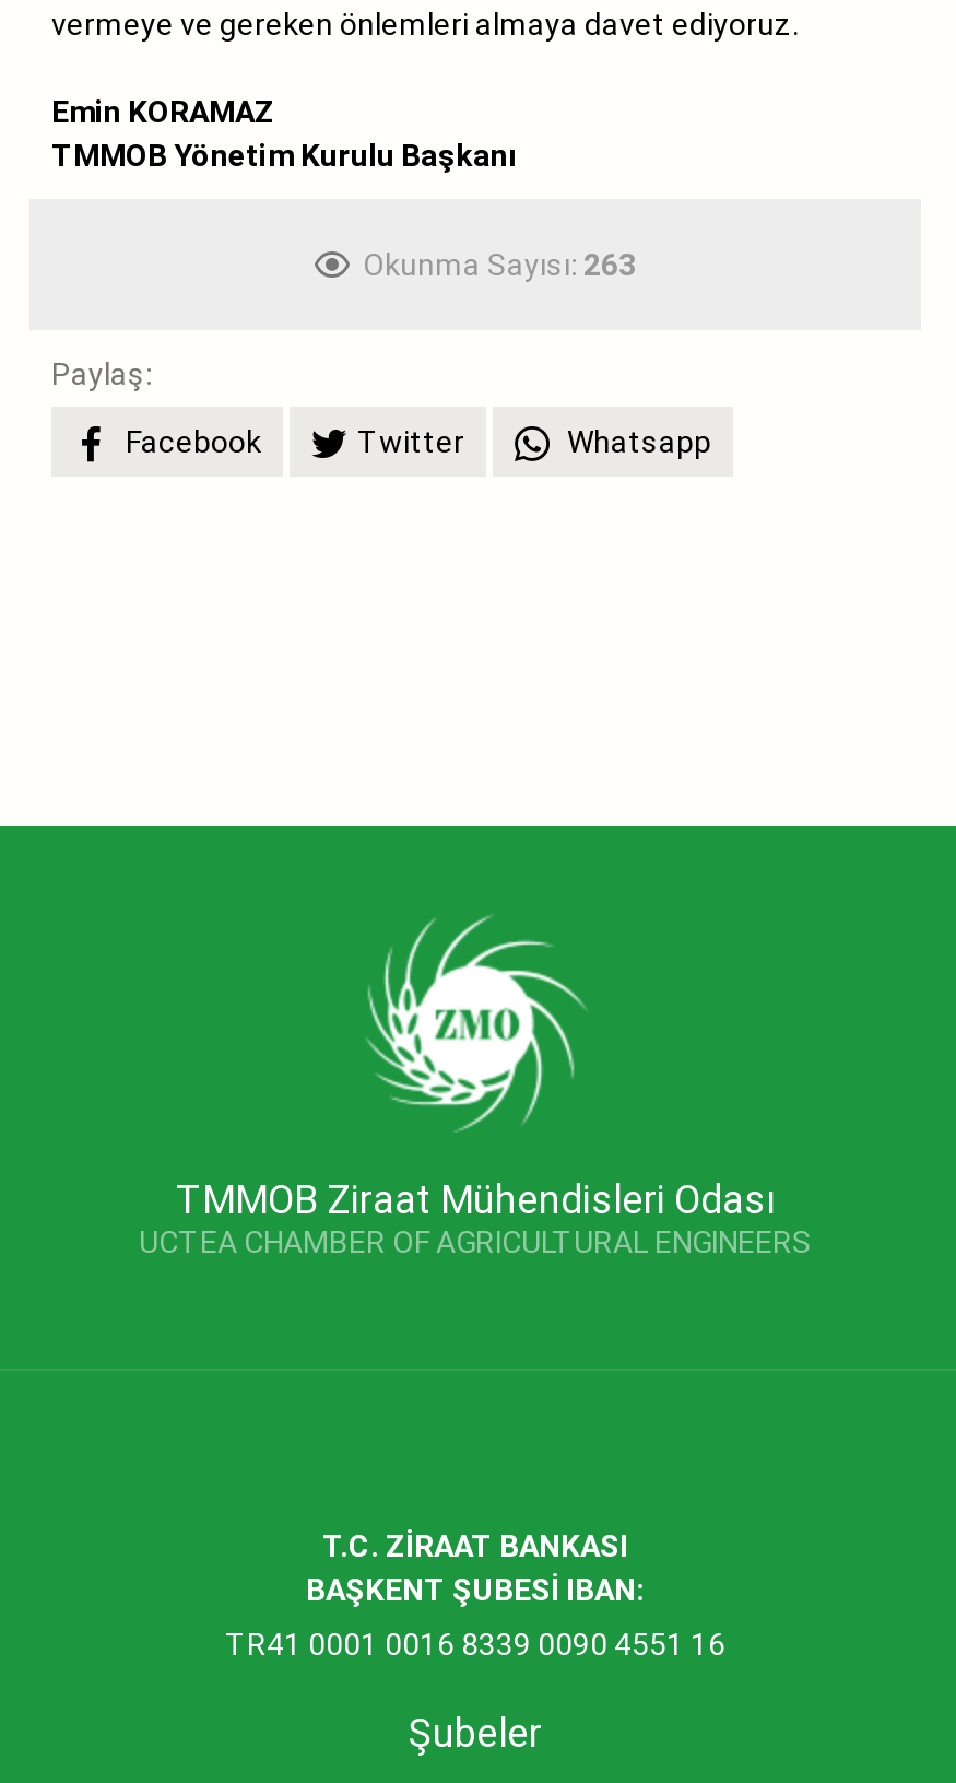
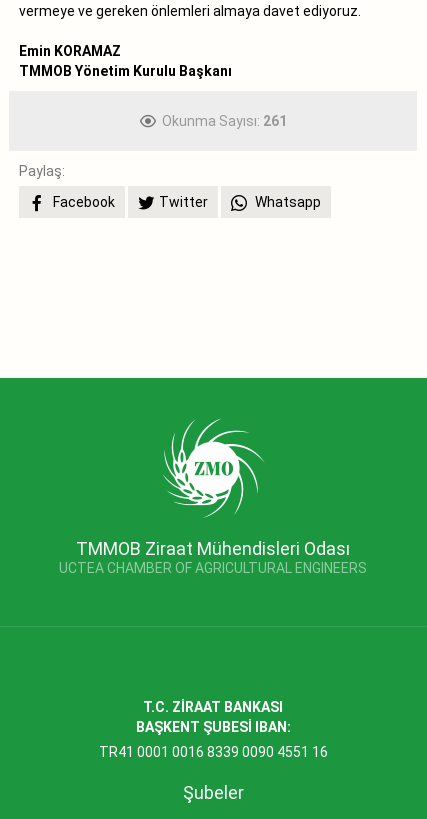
- Okunma Sayısı: 263
+ Okunma Sayısı: 261
